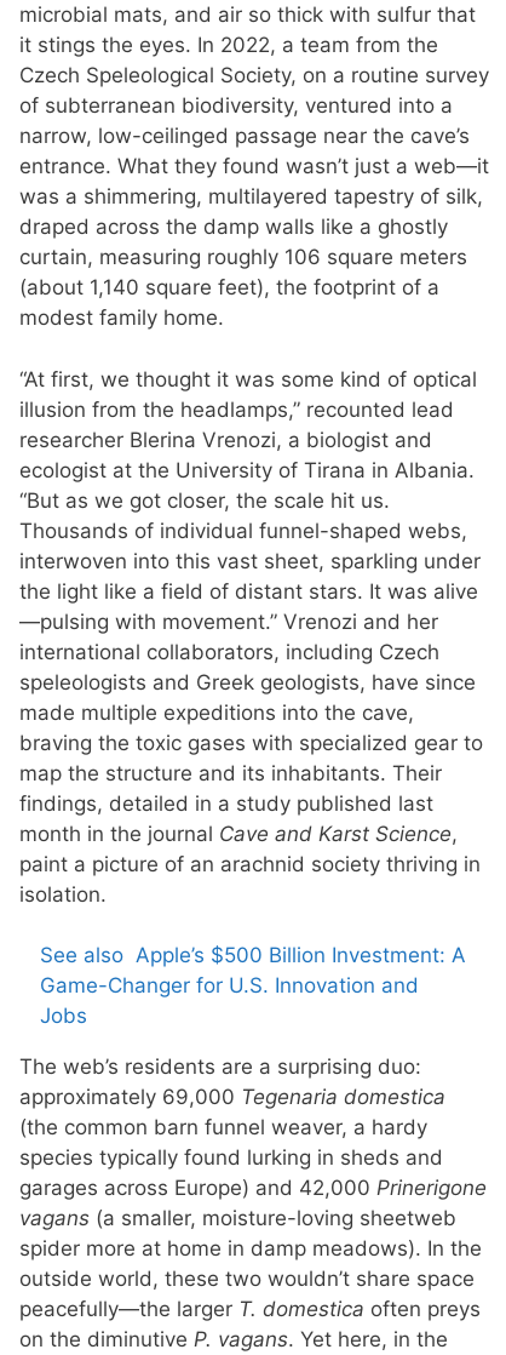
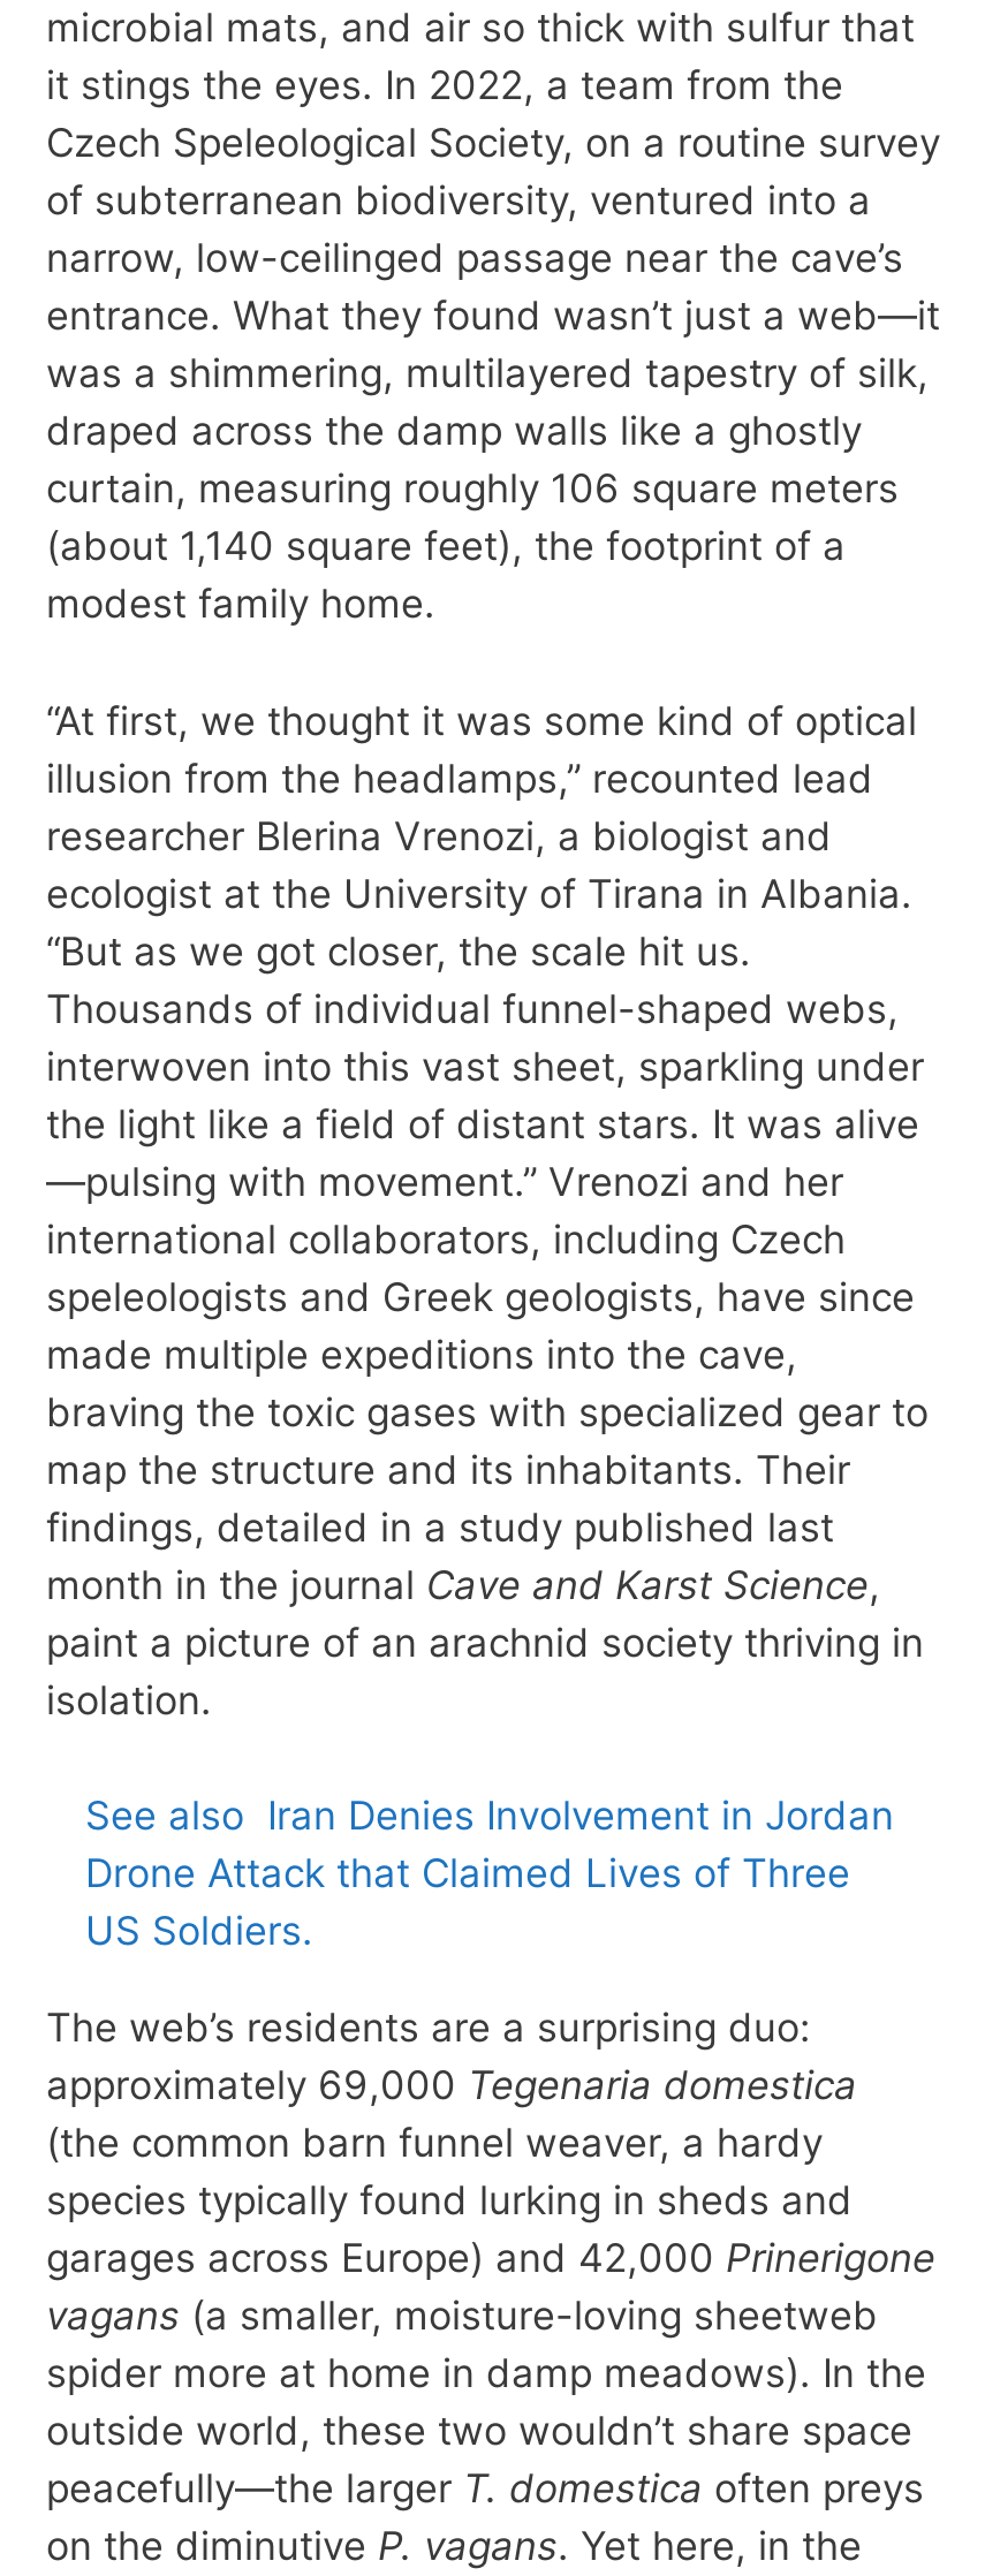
- See also Apple’s $500 Billion Investment: A
- Game-Changer for U.S. Innovation and
- Jobs
+ See also Iran Denies Involvement in Jordan
+ Drone Attack that Claimed Lives of Three
+ US Soldiers.
